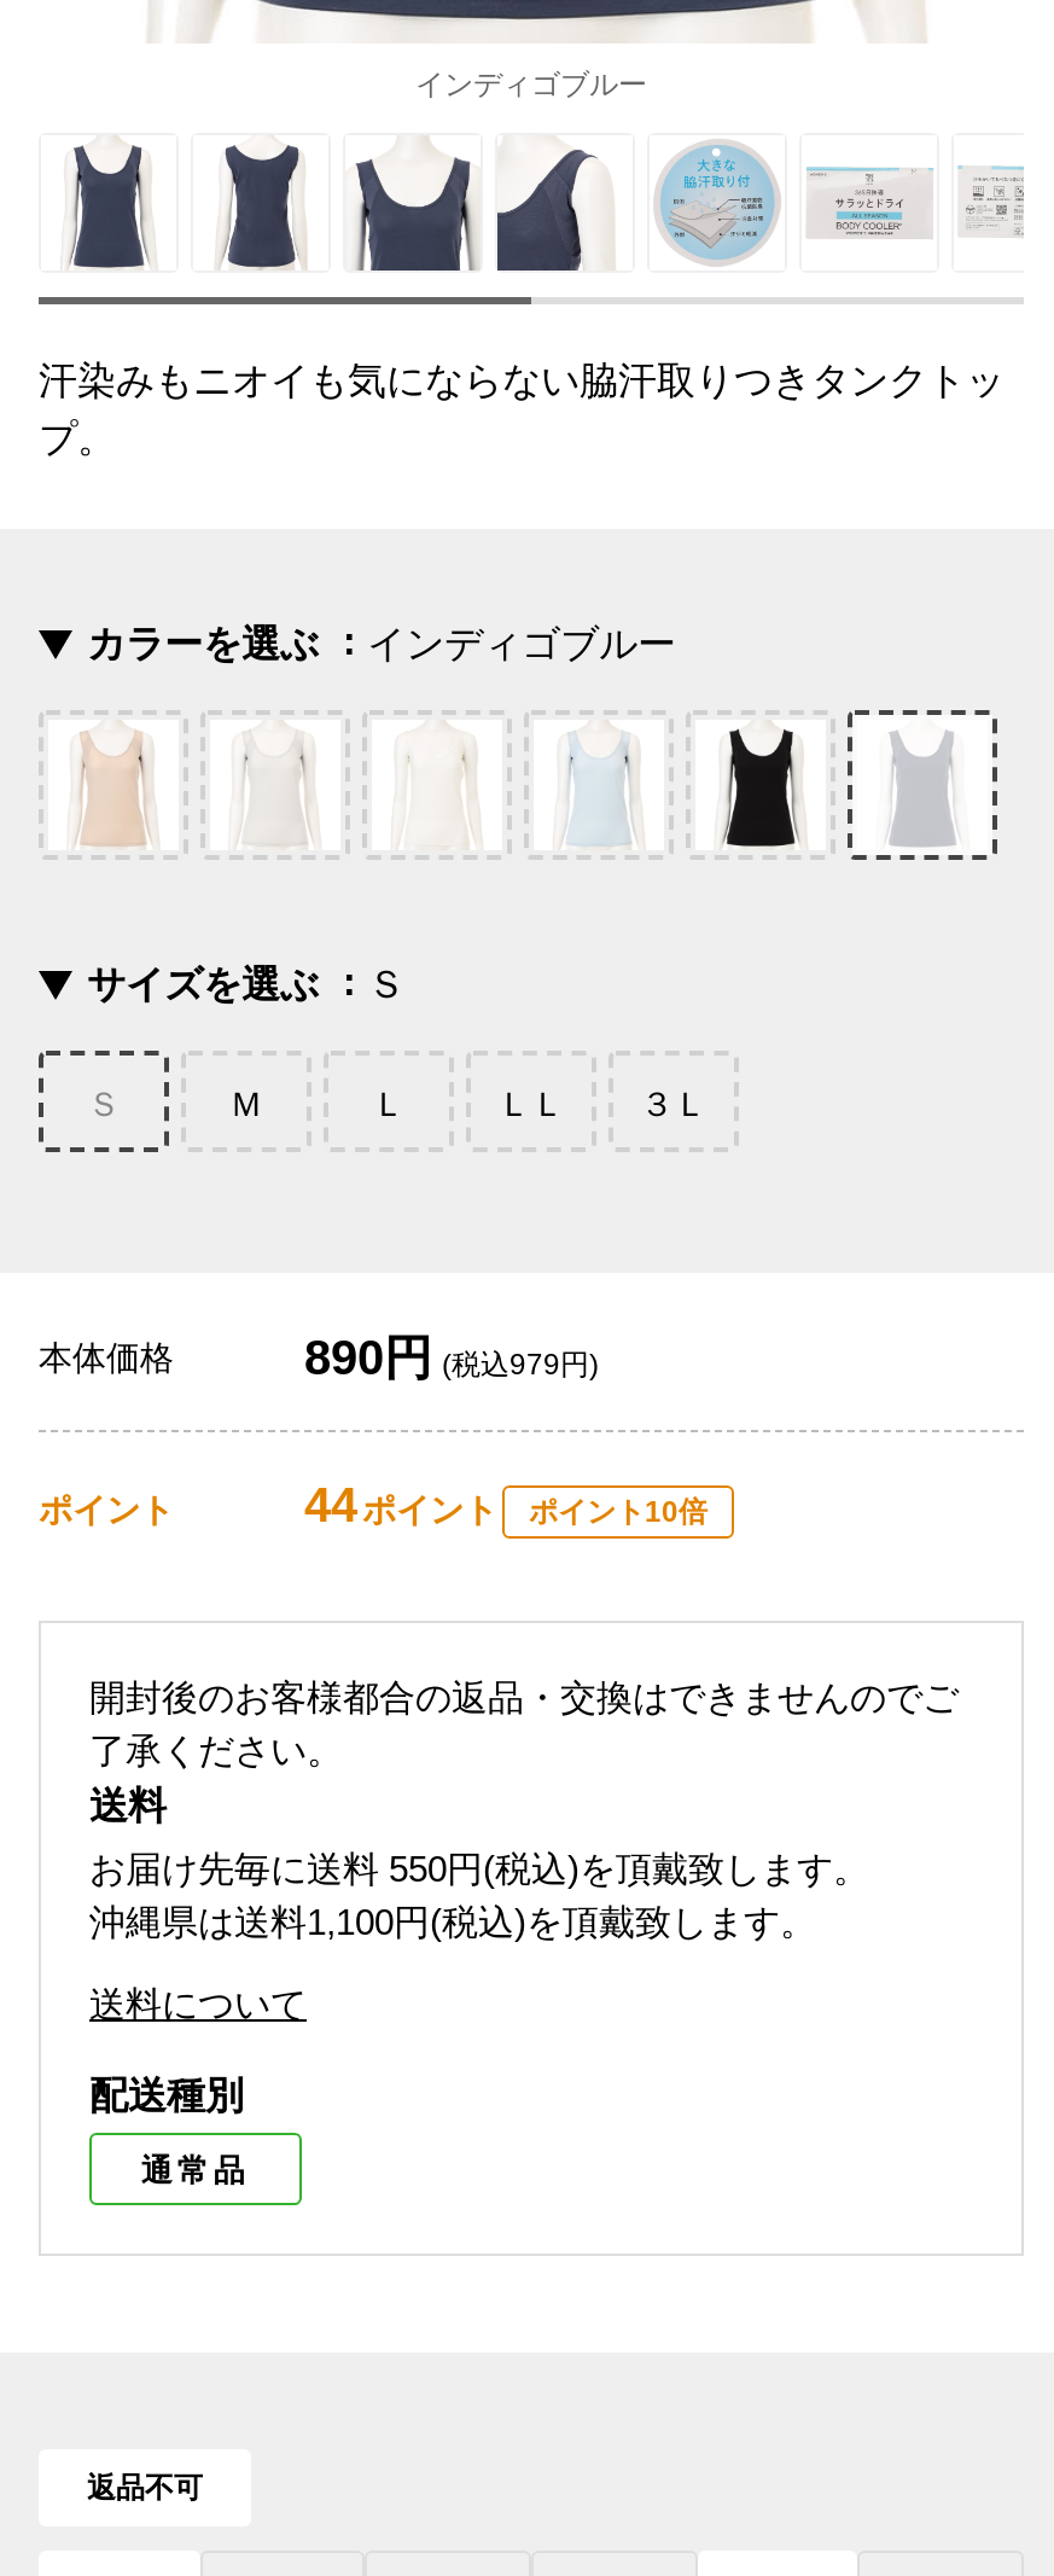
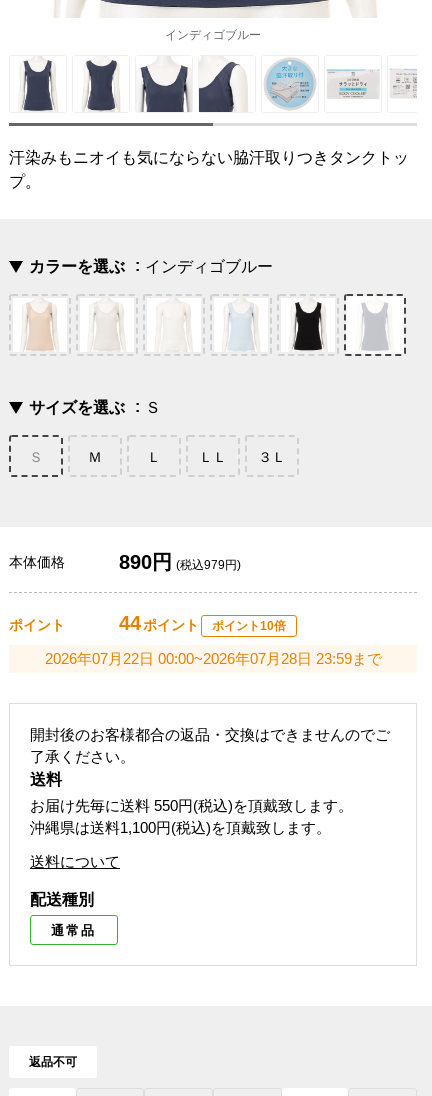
+ 2026年07月22日 00:00~2026年07月28日 23:59まで
